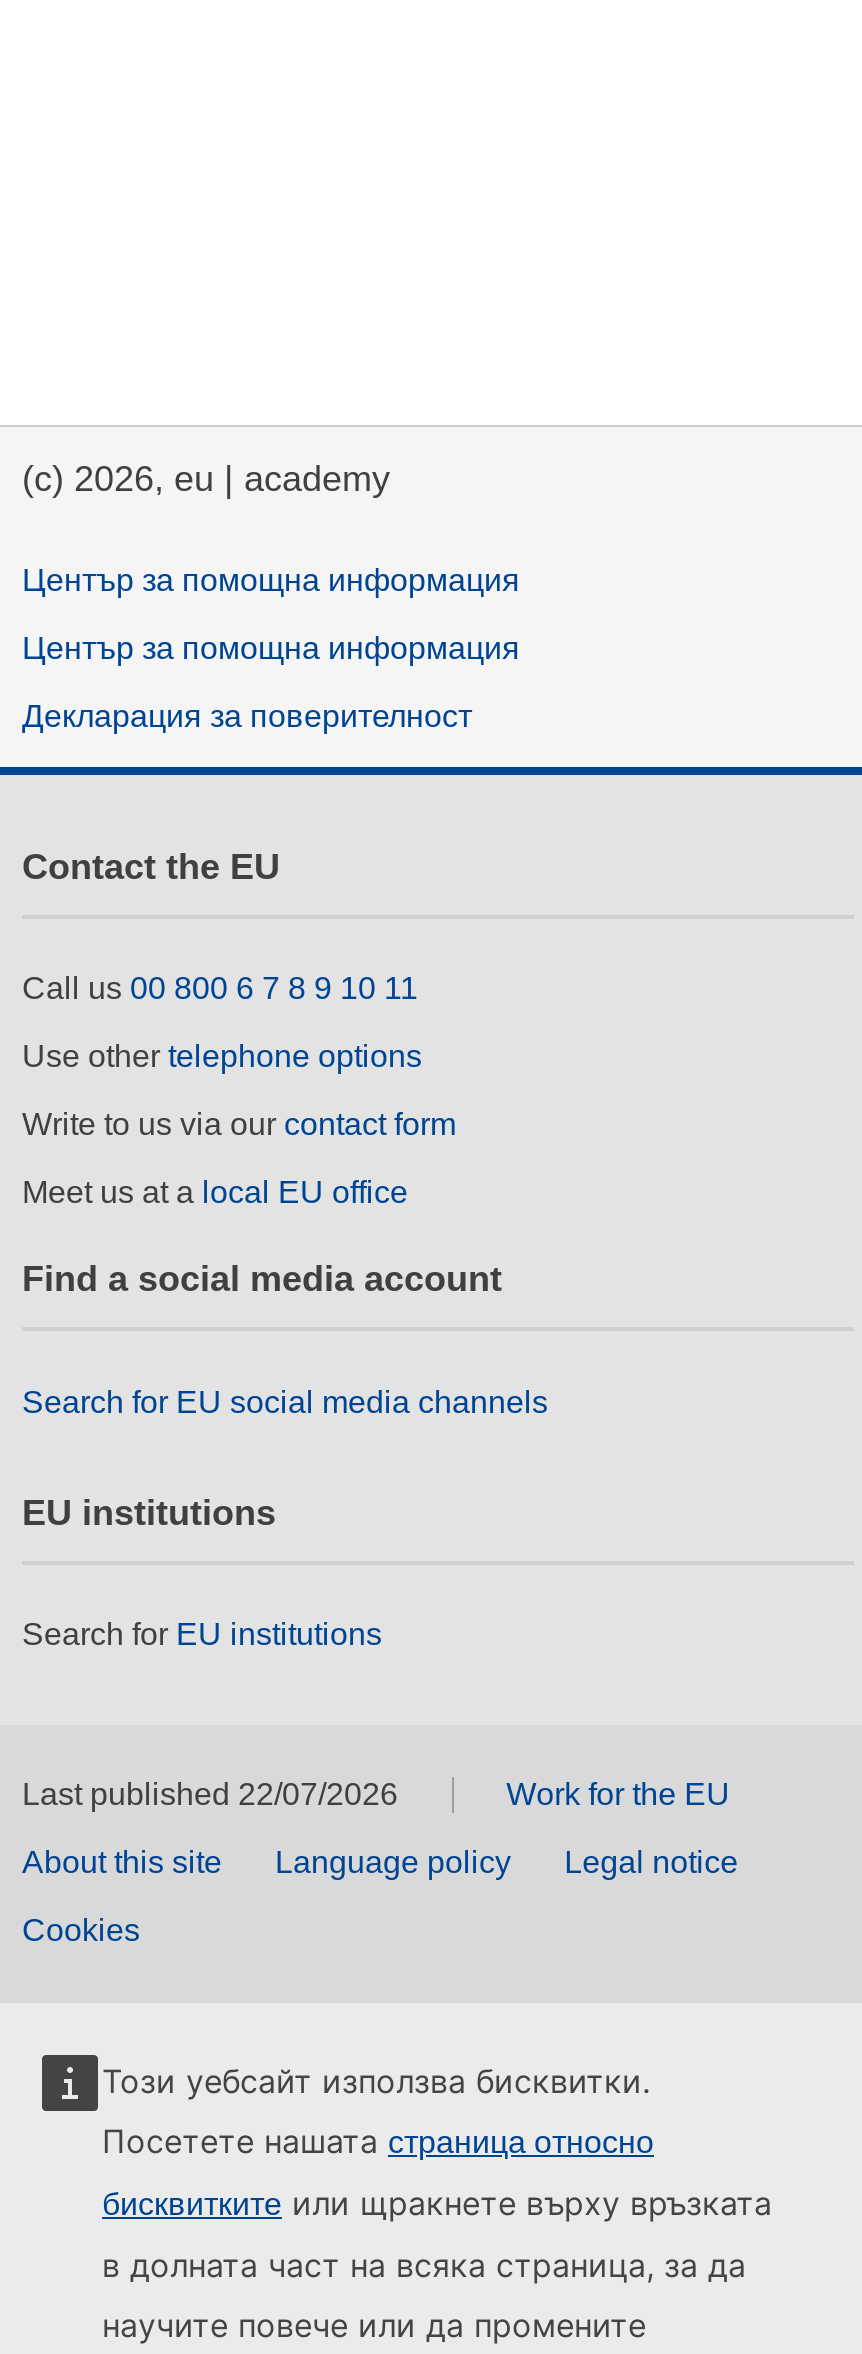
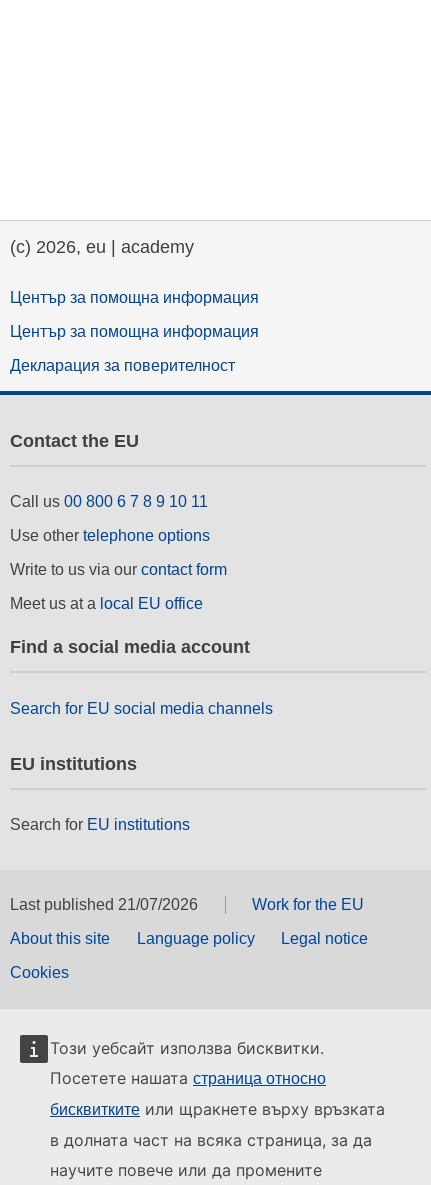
- Last published 22/07/2026
+ Last published 21/07/2026
